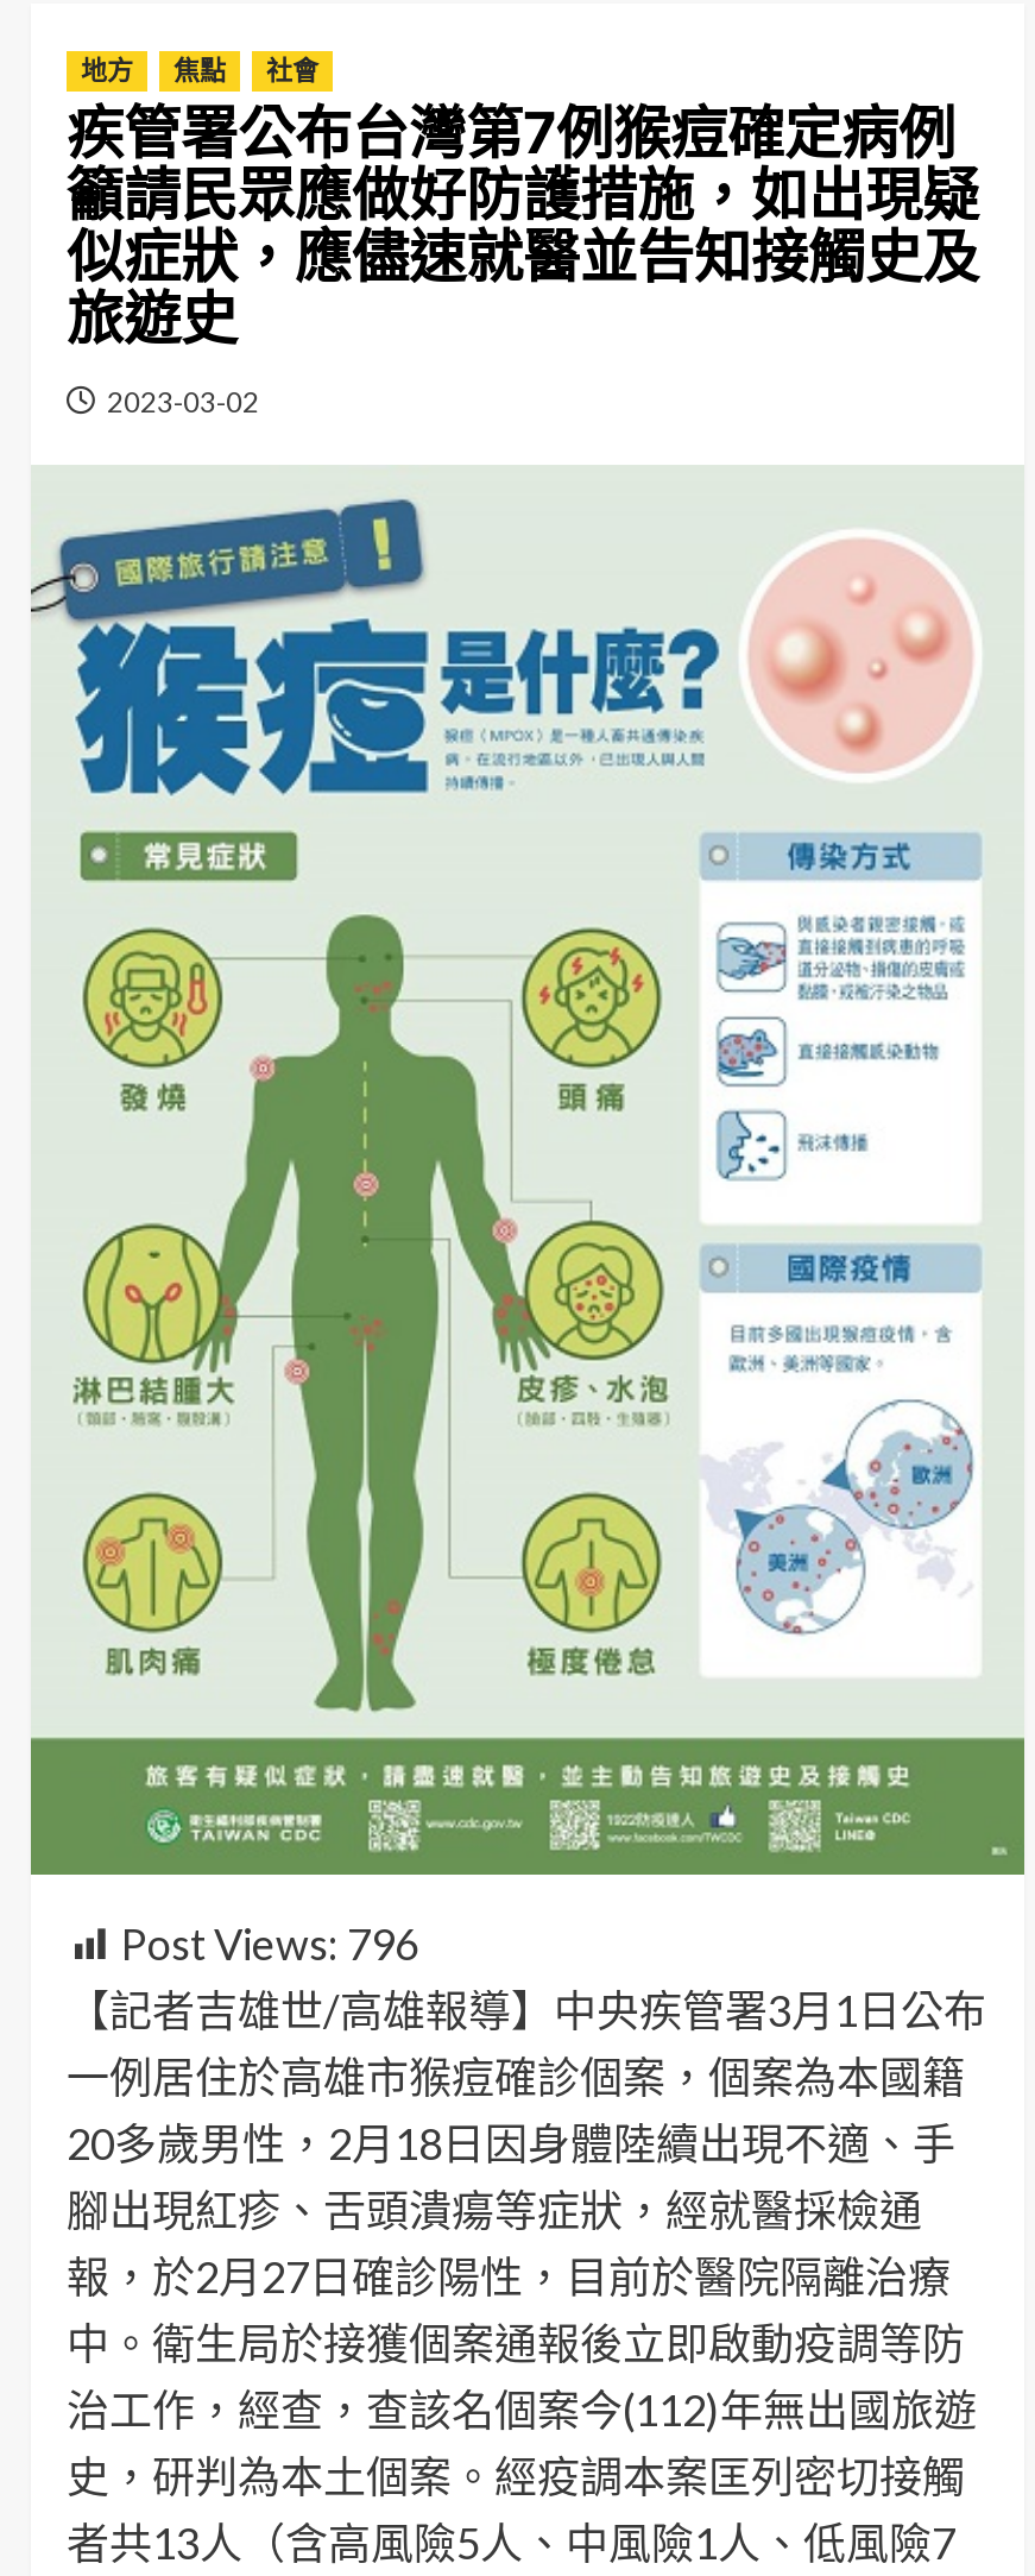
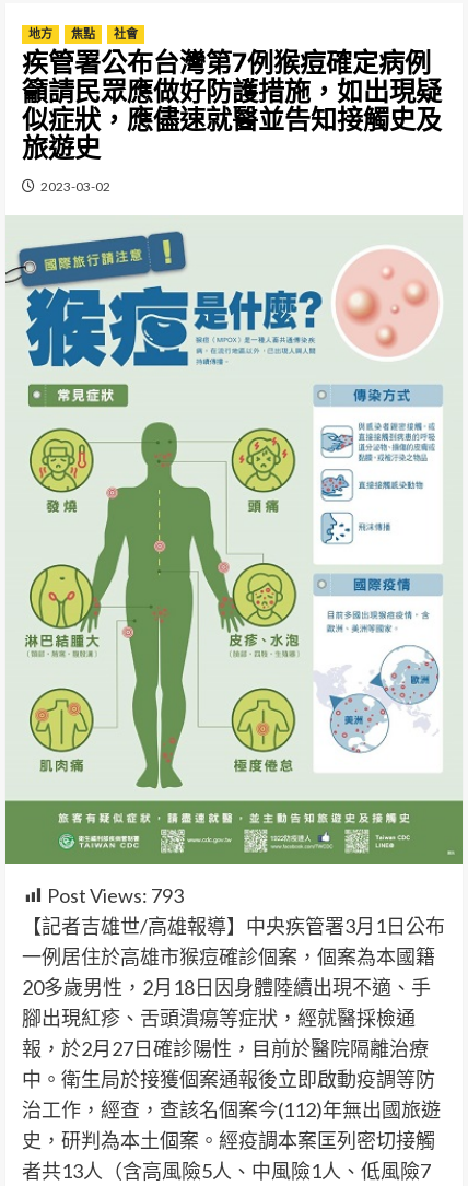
- Post Views: 796
+ Post Views: 793
